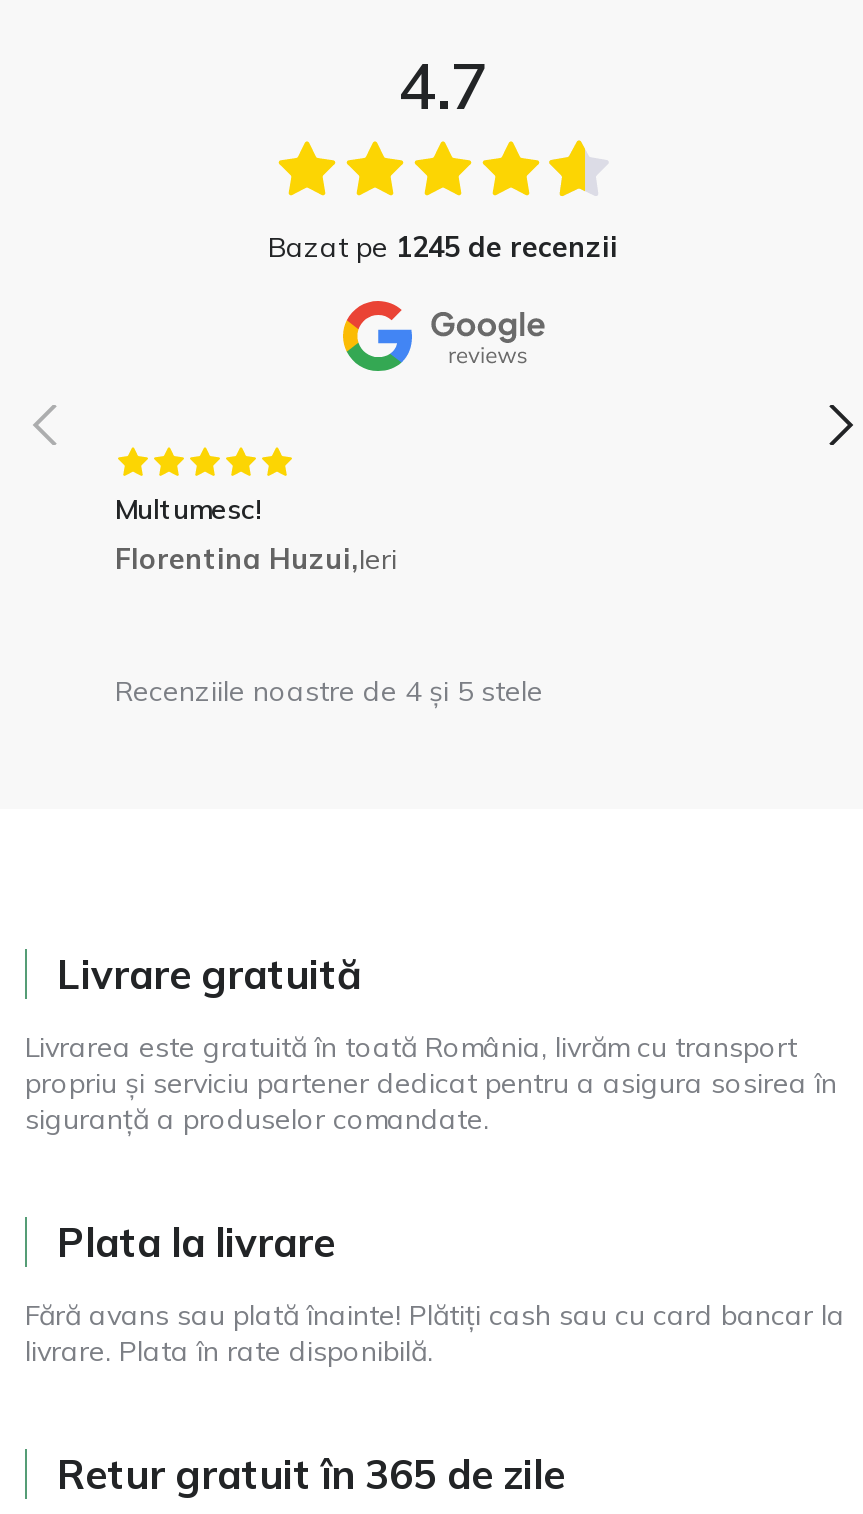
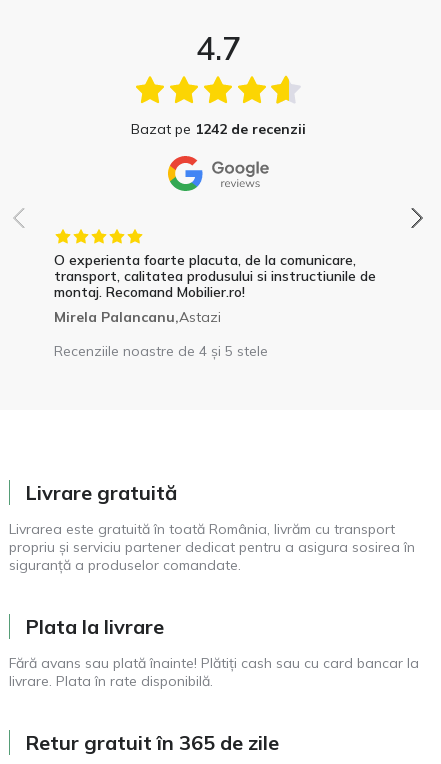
- Bazat pe 1245 de recenzii
+ Bazat pe 1242 de recenzii

- Multumesc!
- Florentina Huzui,Ieri
+ O experienta foarte placuta, de la comunicare,
+ transport, calitatea produsului si instructiunile de
+ montaj. Recomand Mobilier.ro!
+ Mirela Palancanu, Astazi
